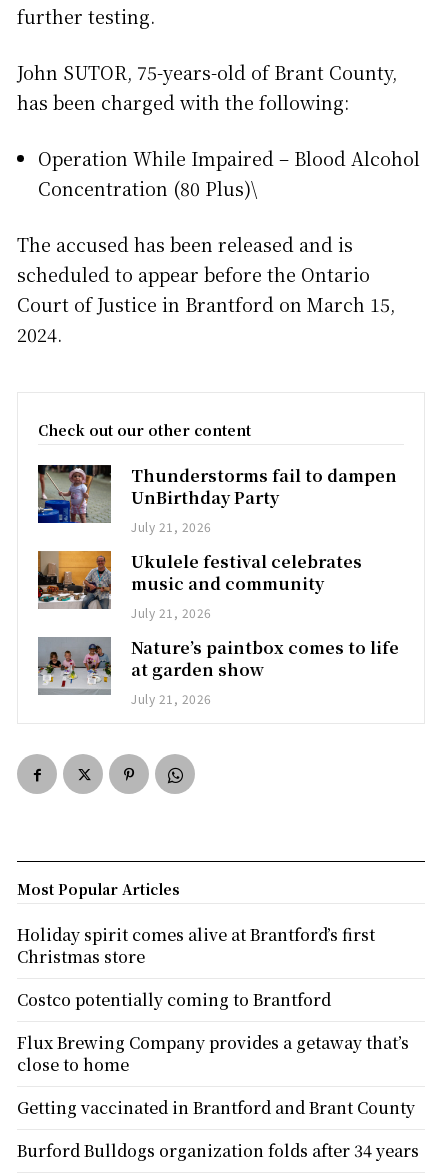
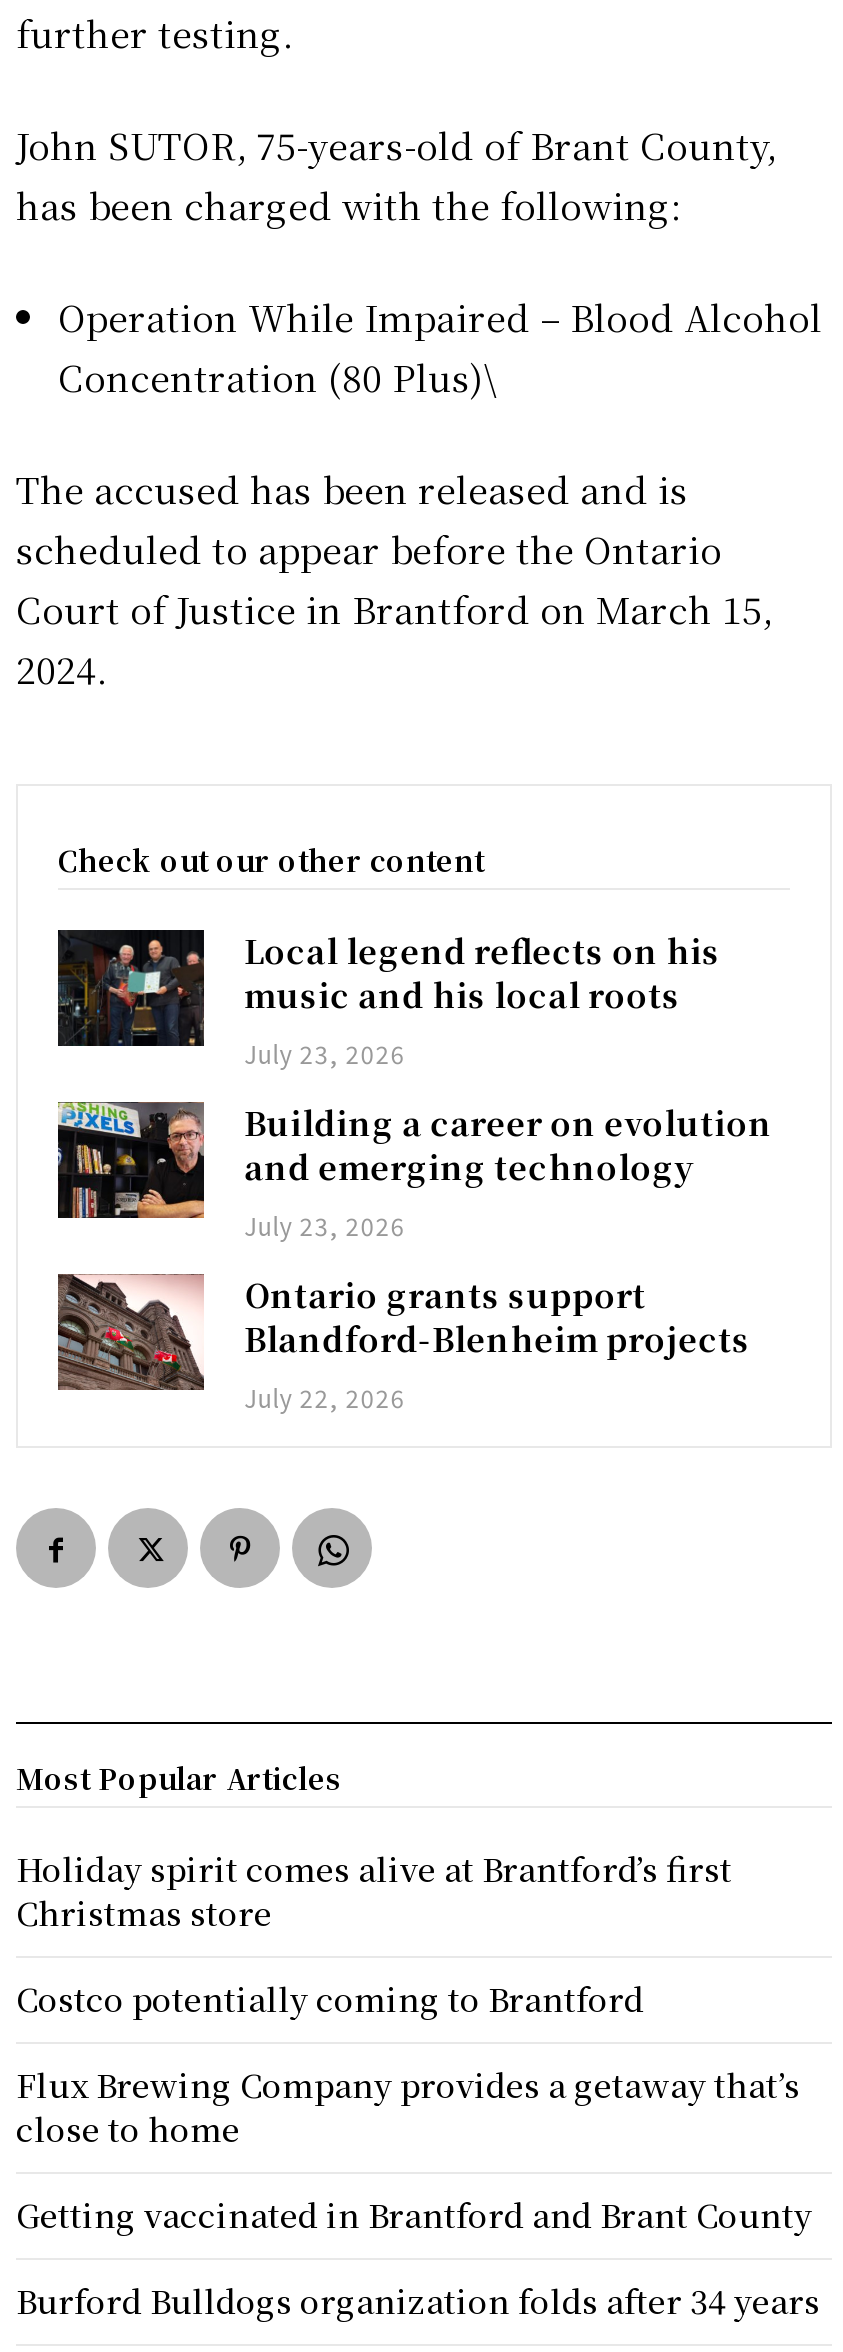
- [image]
- Thunderstorms fail to dampen
- UnBirthday Party
- July 21, 2026
+ [image]
+ Local legend reflects on his
+ music and his local roots
+ July 23, 2026

- [image]
- Ukulele festival celebrates
- music and community
- July 21, 2026
+ [image]
+ Building a career on evolution
+ and emerging technology
+ July 23, 2026

- [image]
- Nature’s paintbox comes to life
- at garden show
- July 21, 2026
+ [image]
+ Ontario grants support
+ Blandford-Blenheim projects
+ July 22, 2026
